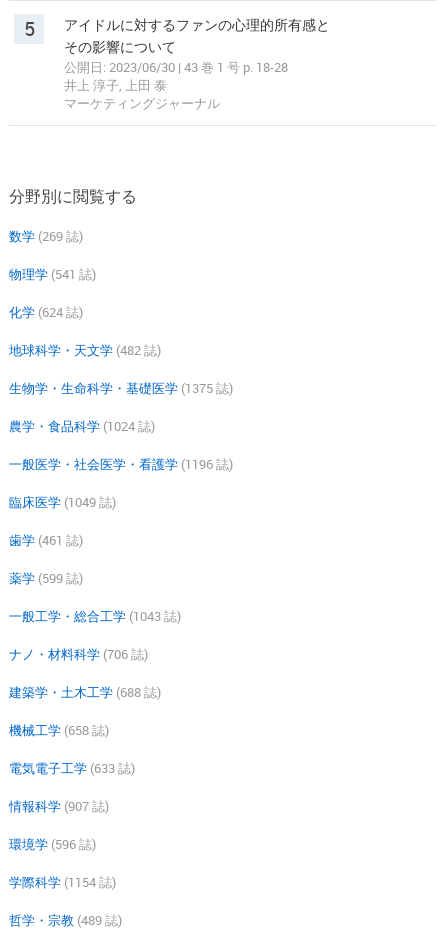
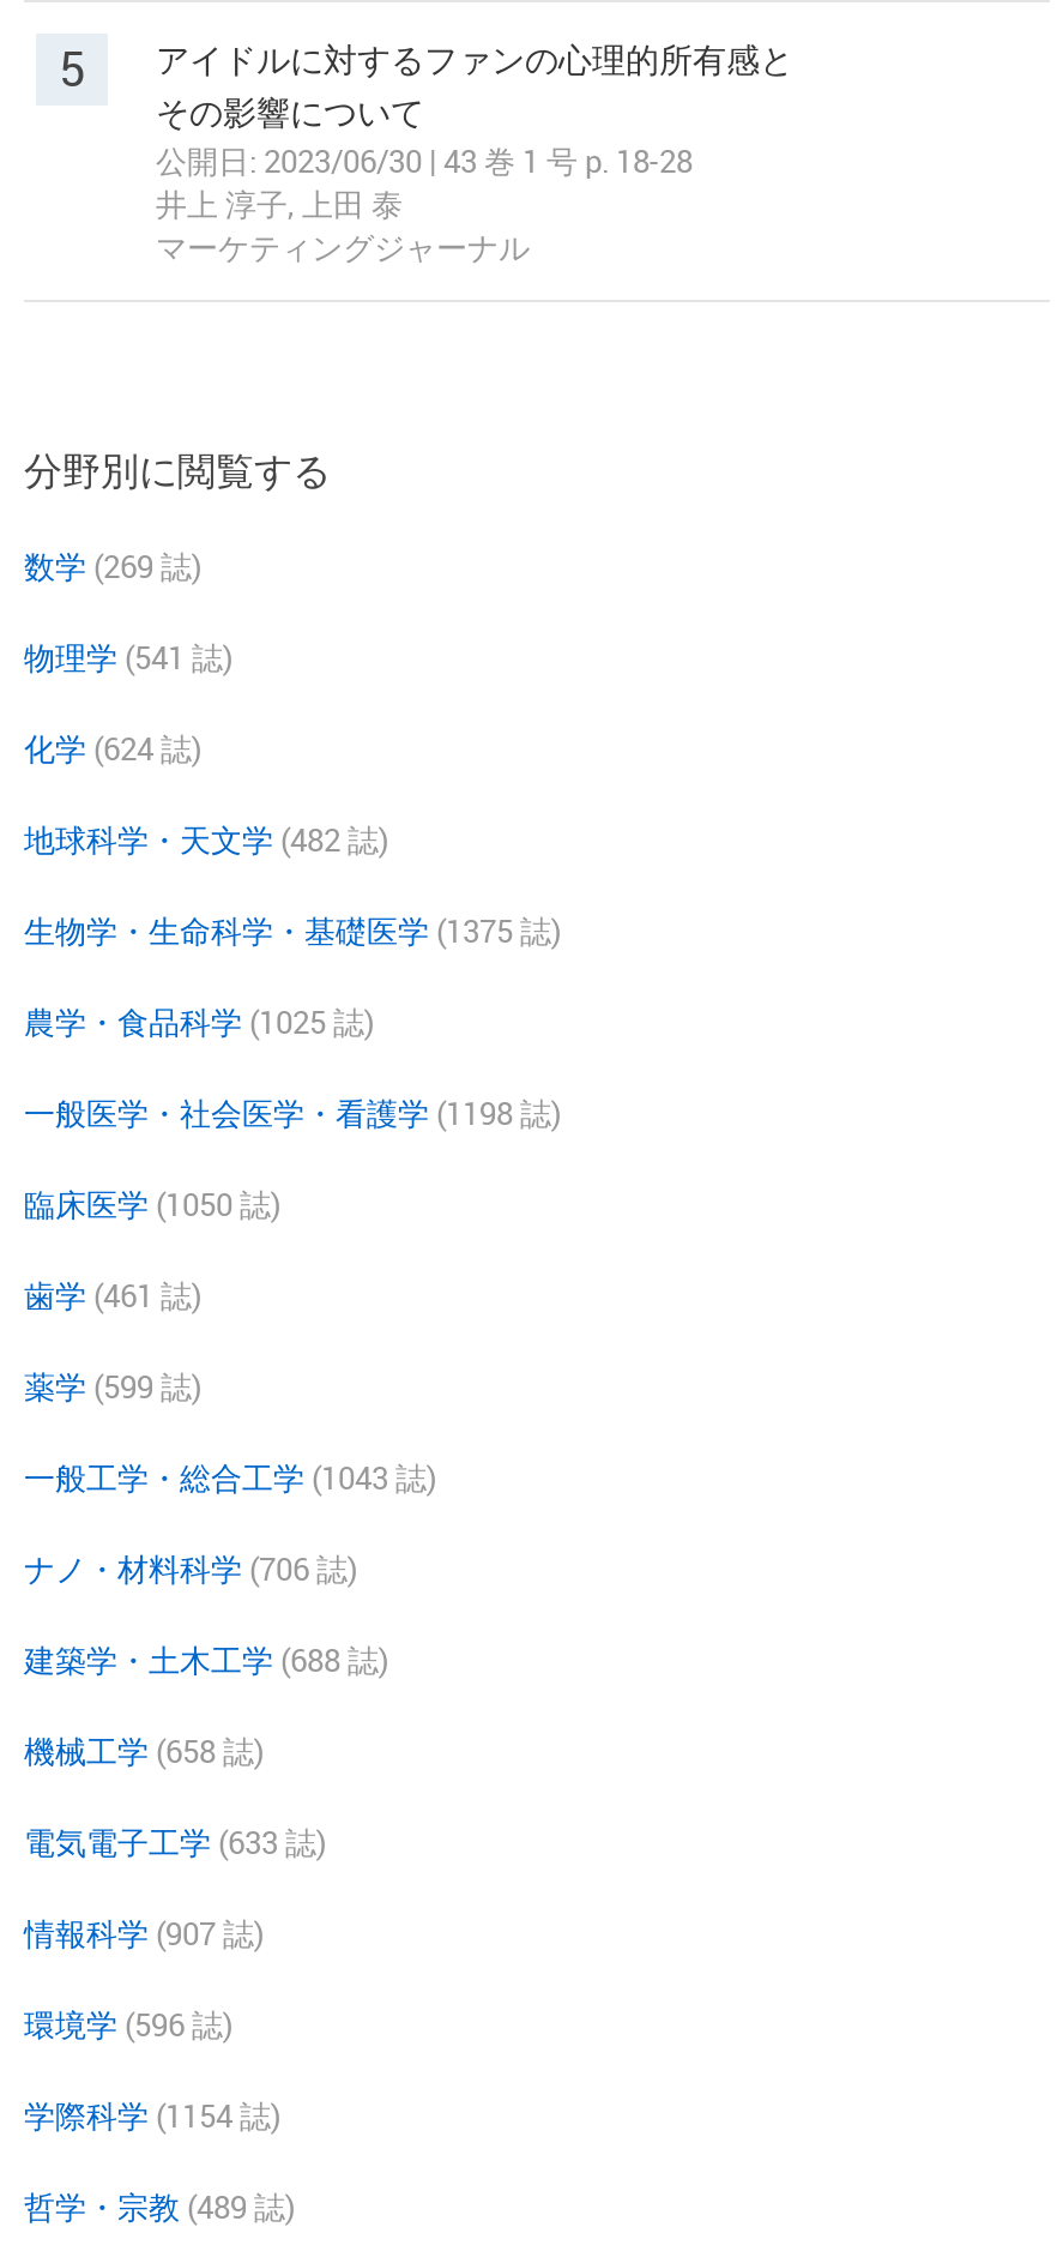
- 農学・食品科学 (1024 誌)
+ 農学・食品科学 (1025 誌)

- 一般医学・社会医学・看護学 (1196 誌)
+ 一般医学・社会医学・看護学 (1198 誌)

- 臨床医学 (1049 誌)
+ 臨床医学 (1050 誌)
